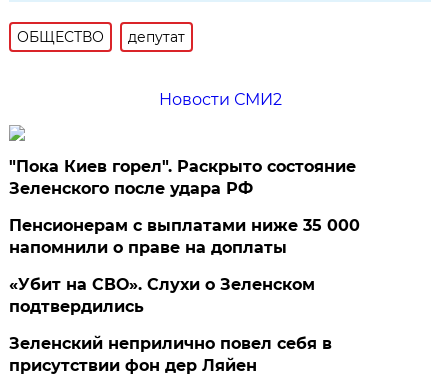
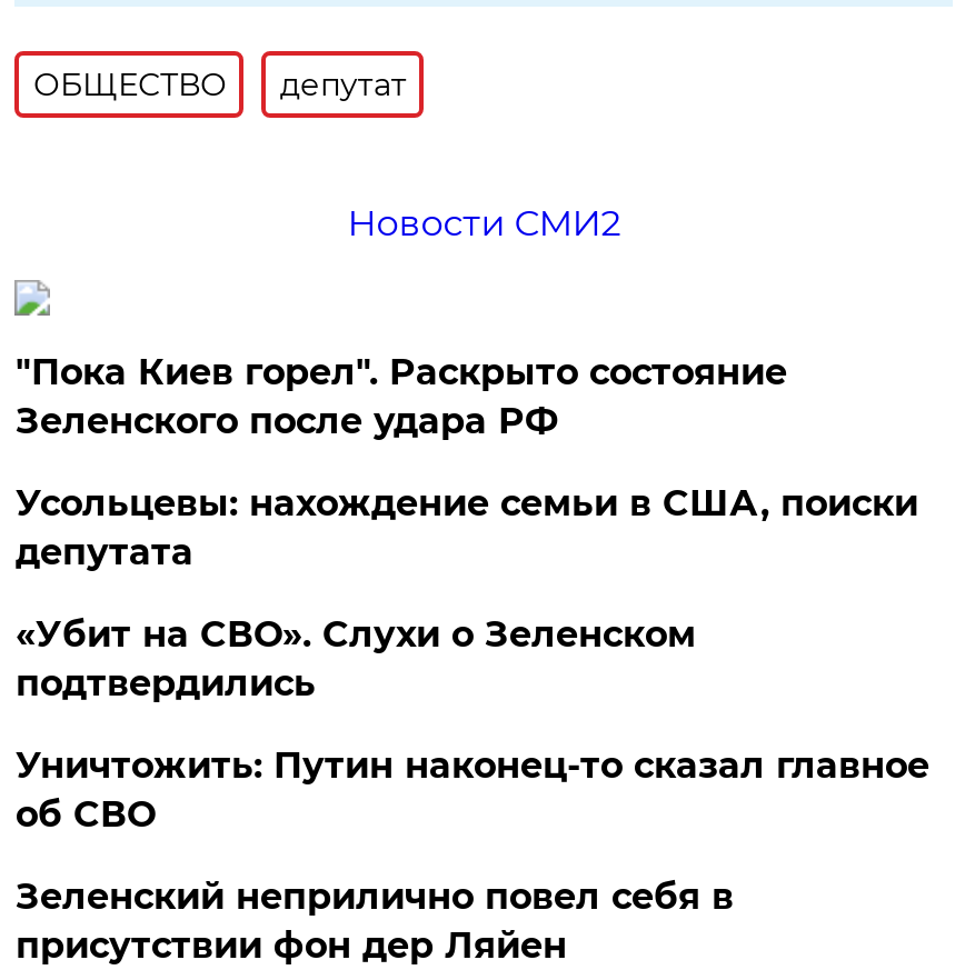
- Пенсионерам с выплатами ниже 35 000
- напомнили о праве на доплаты
+ Усольцевы: нахождение семьи в США, поиски
+ депутата

+ Уничтожить: Путин наконец-то сказал главное
+ об СВО
